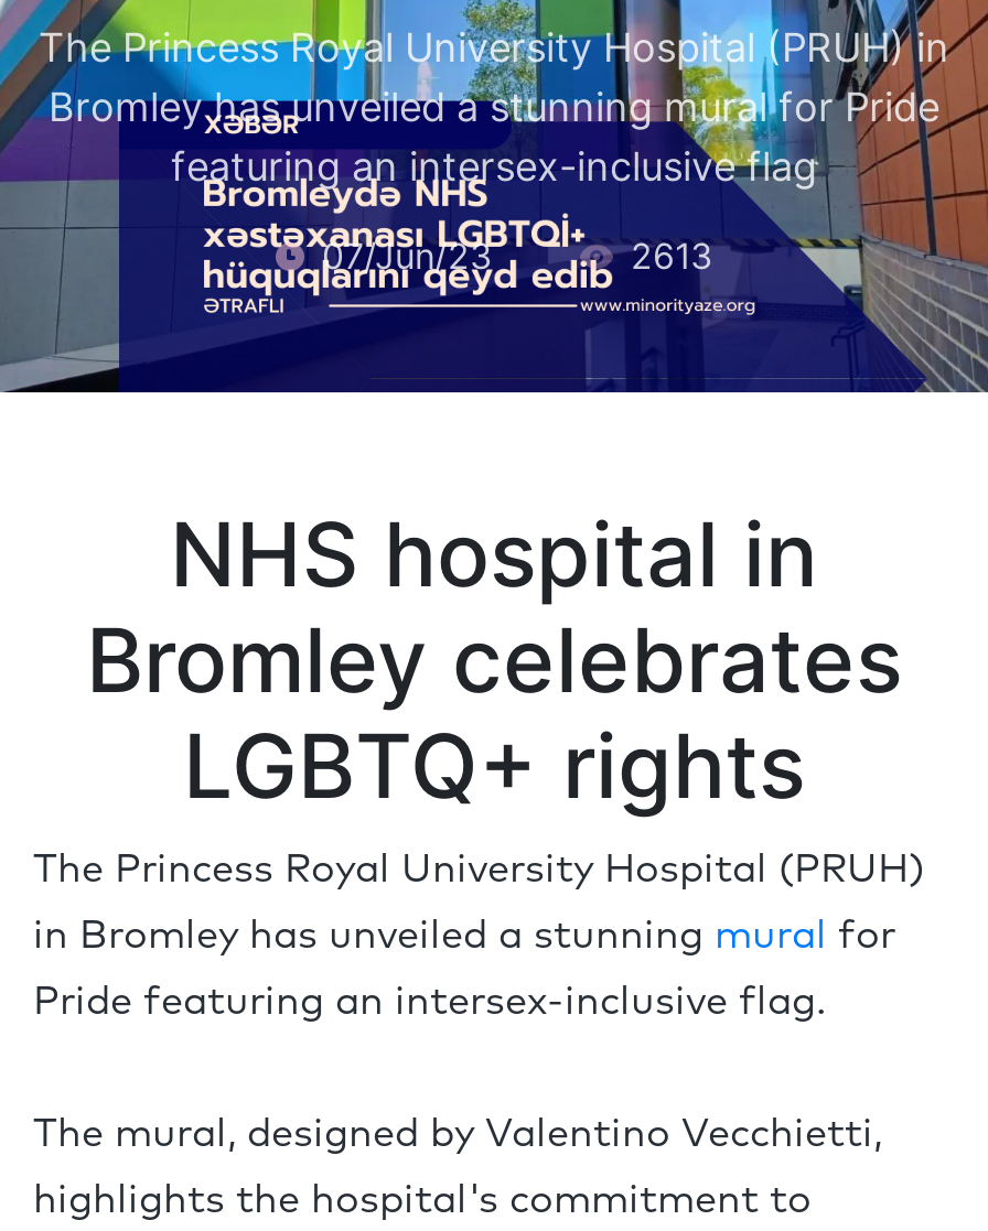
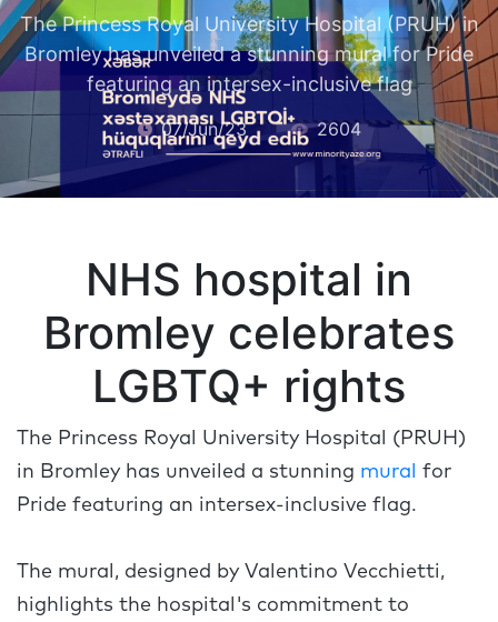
- 2613
+ 2604
